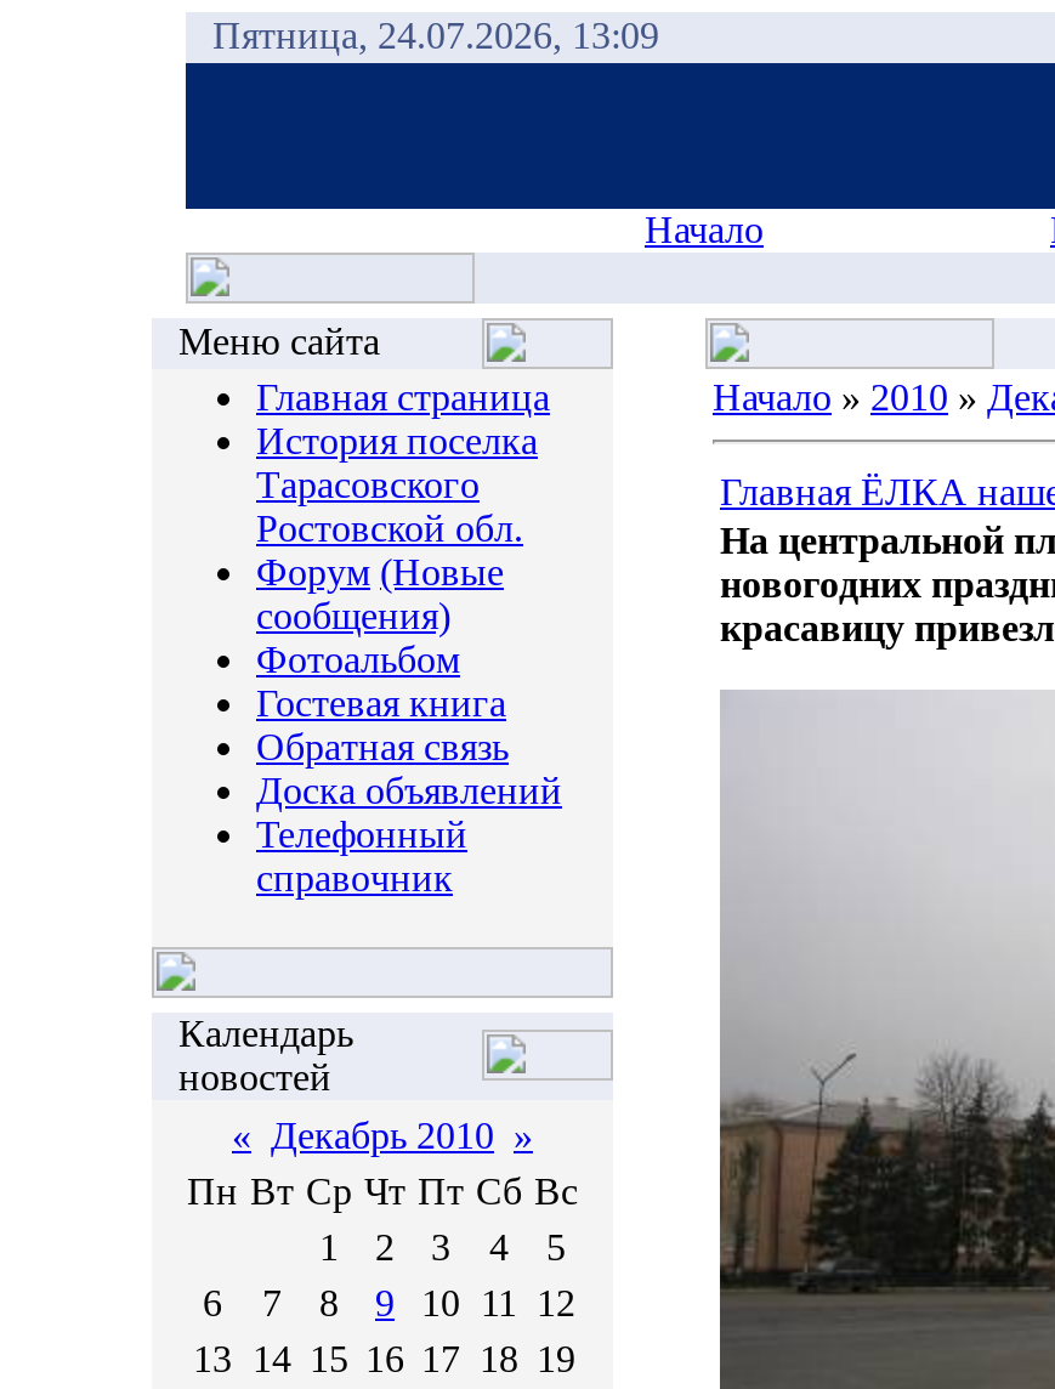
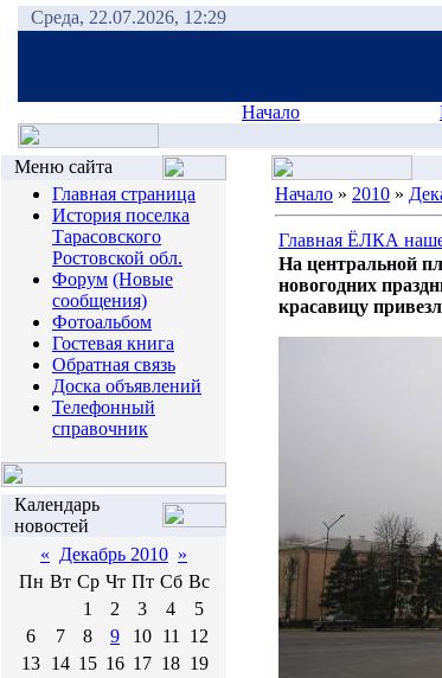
- Пятница, 24.07.2026, 13:09
+ Среда, 22.07.2026, 12:29
